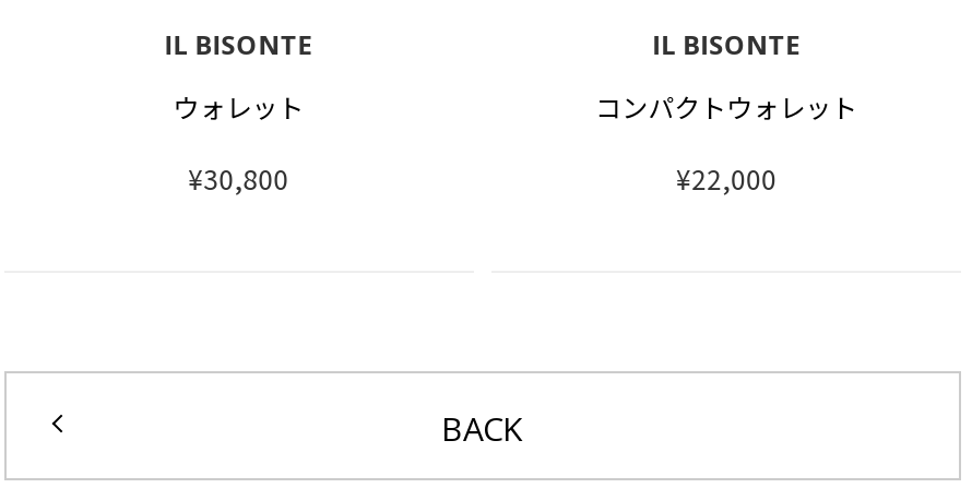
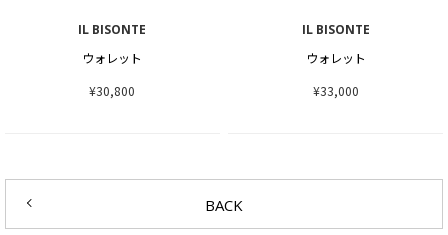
- コンパクトウォレット
+ ウォレット

- ¥22,000
+ ¥33,000
